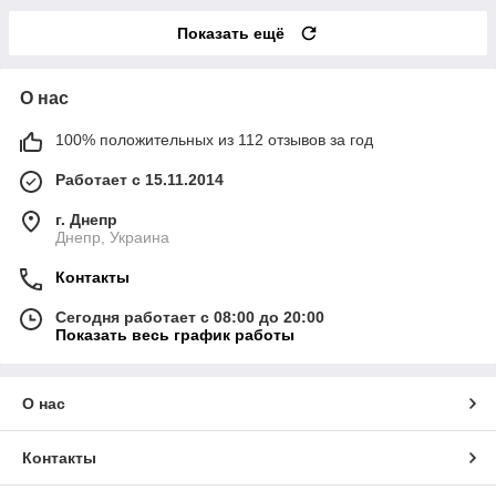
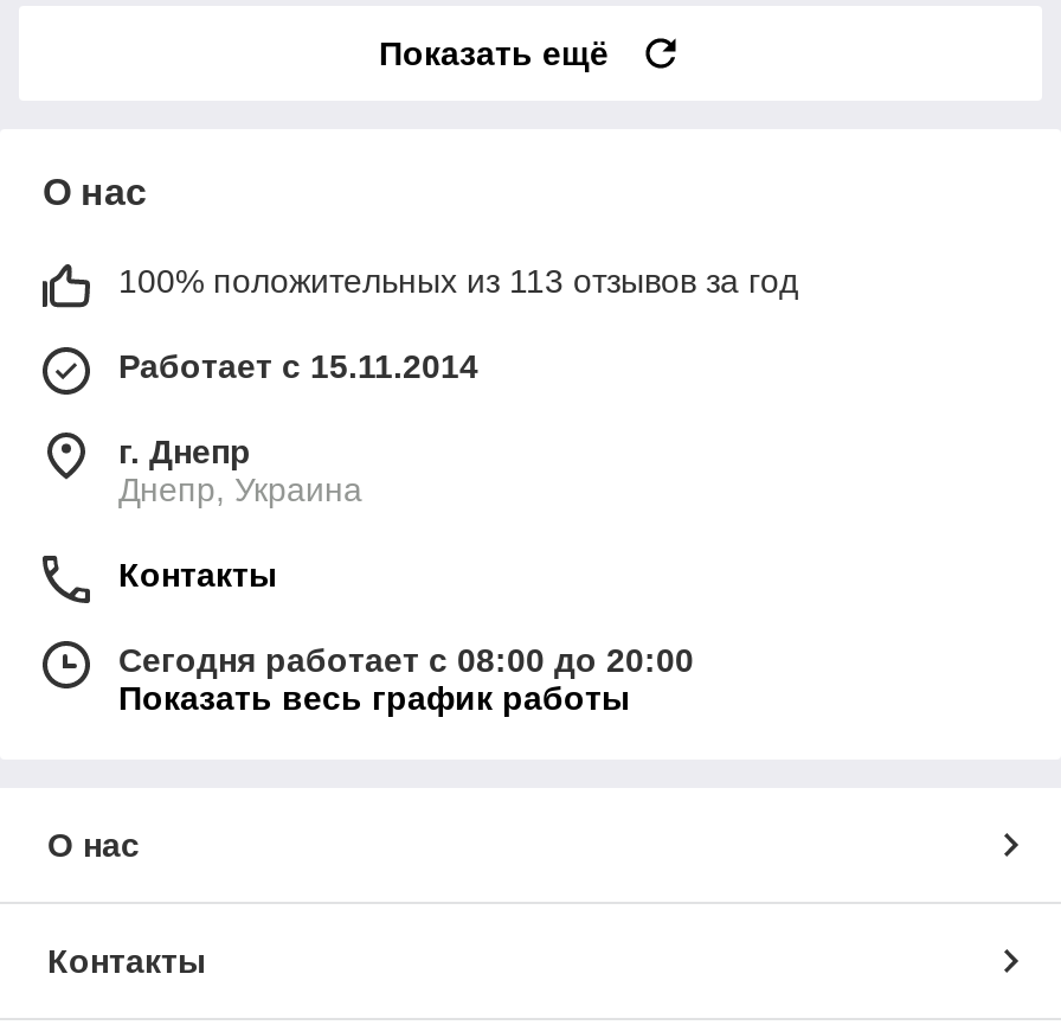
- 100% положительных из 112 отзывов за год
+ 100% положительных из 113 отзывов за год
